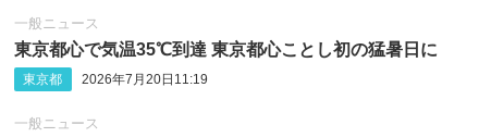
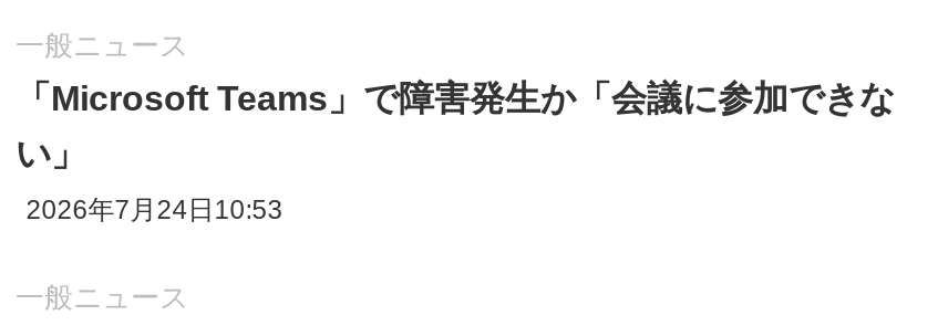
- 東京都心で気温35℃到達 東京都心ことし初の猛暑日に
- 東京都
- 2026年7月20日11:19
+ 「Microsoft Teams」で障害発生か「会議に参加できな
+ い」
+ 2026年7月24日10:53
